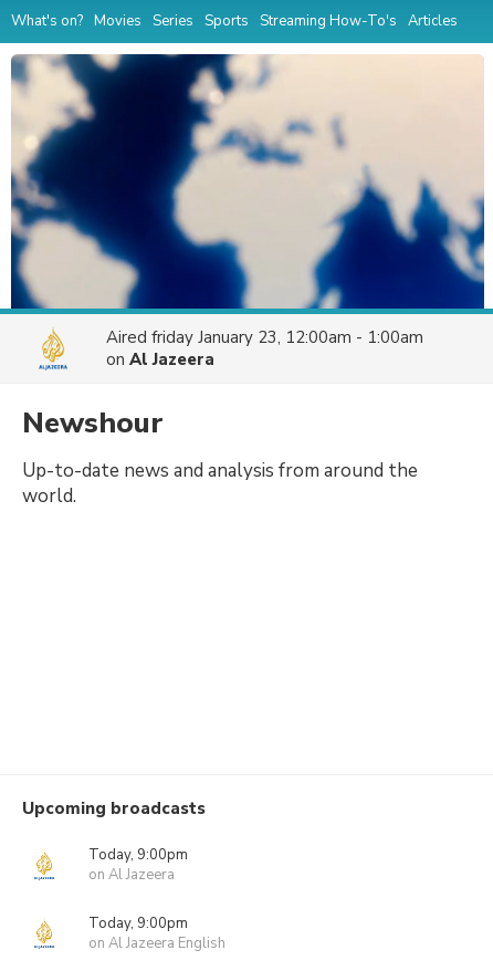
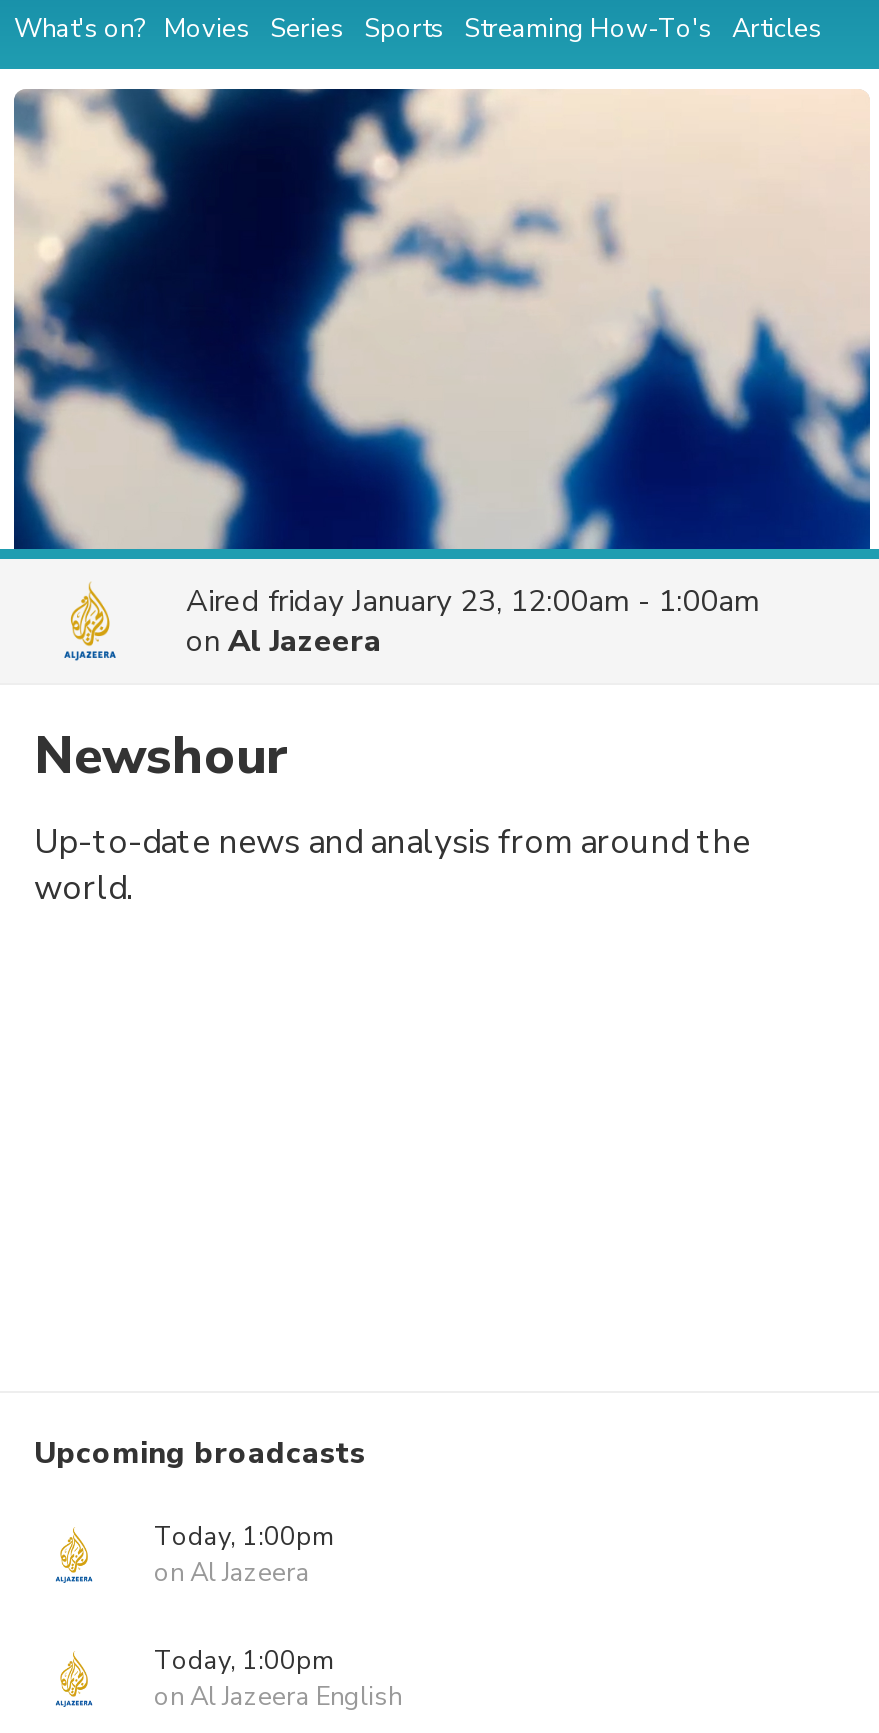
- Today, 9:00pm
+ Today, 1:00pm

- Today, 9:00pm
+ Today, 1:00pm
